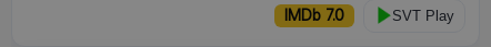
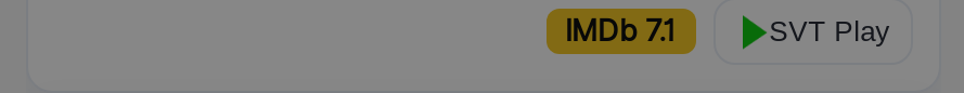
- IMDb 7.0
+ IMDb 7.1
